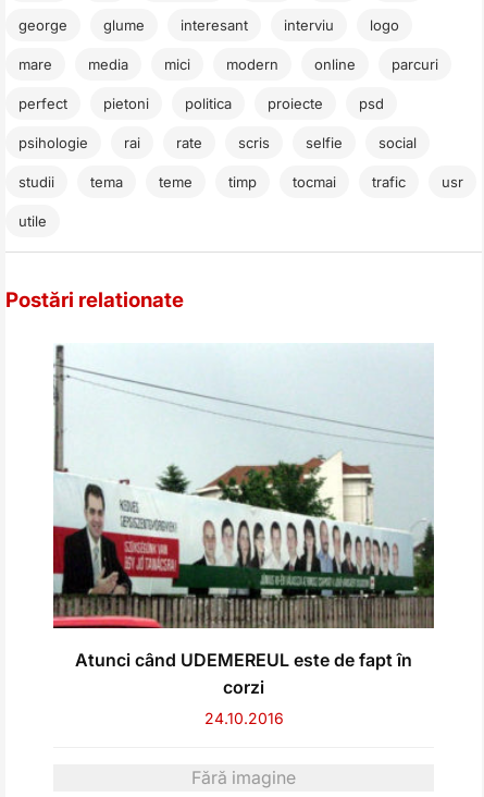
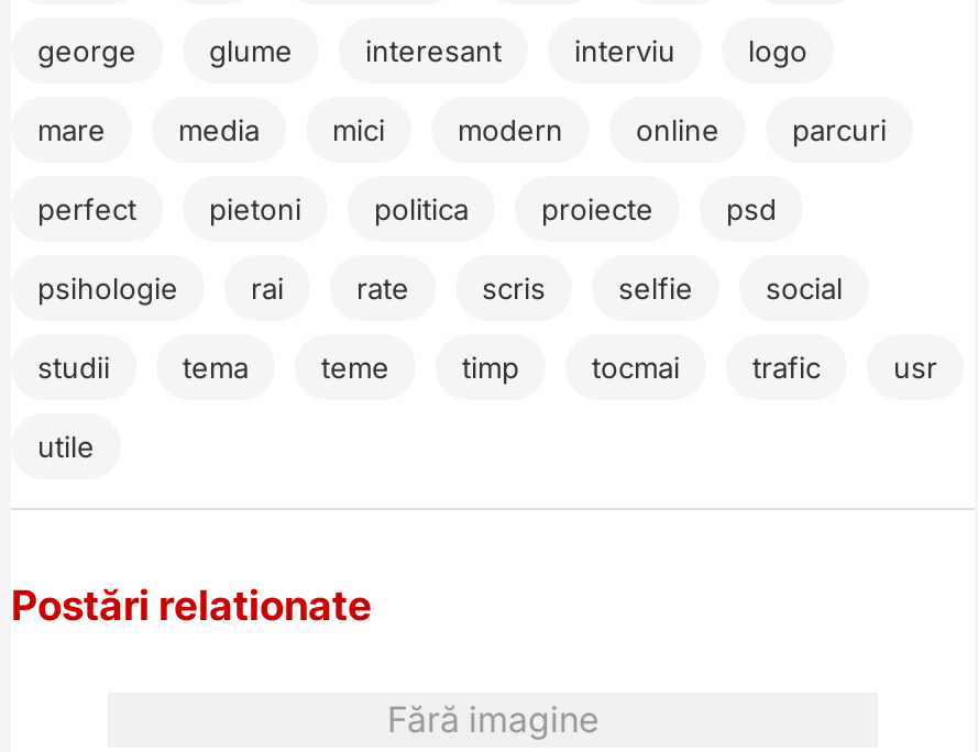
- [image]
- Atunci când UDEMEREUL este de fapt în
- corzi
- 24.10.2016
